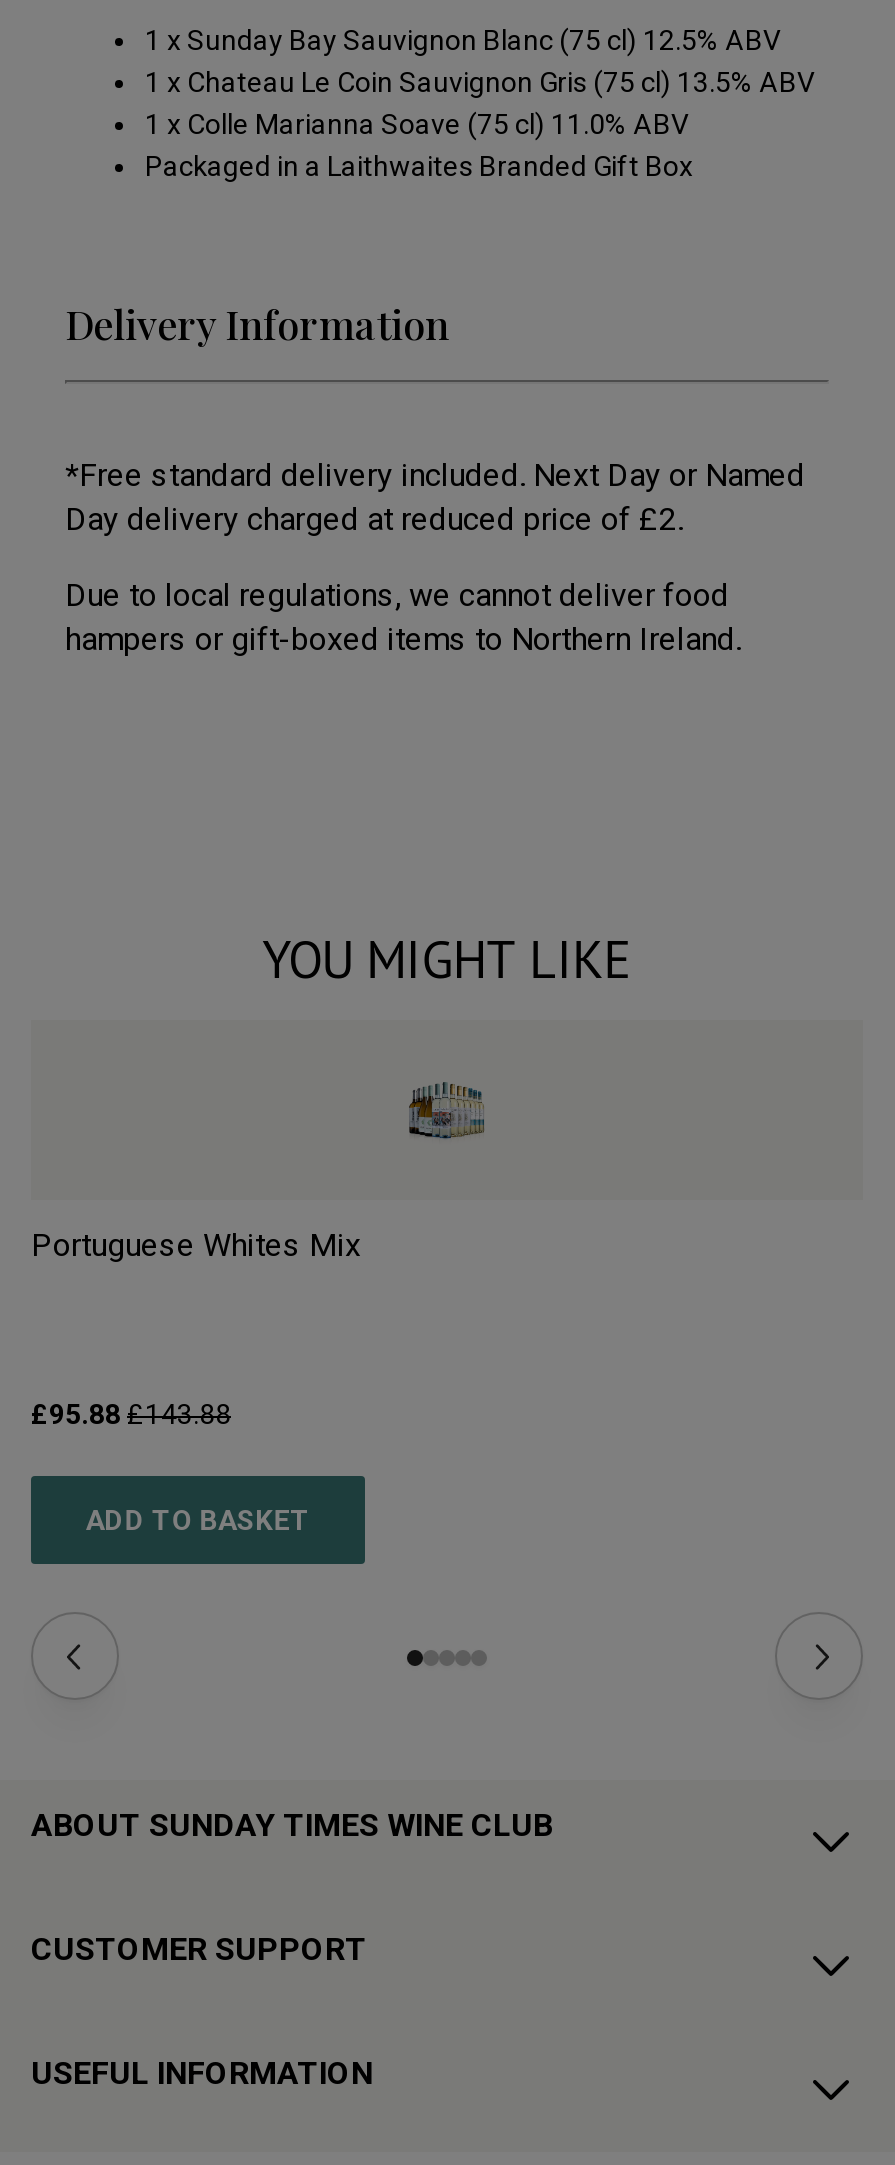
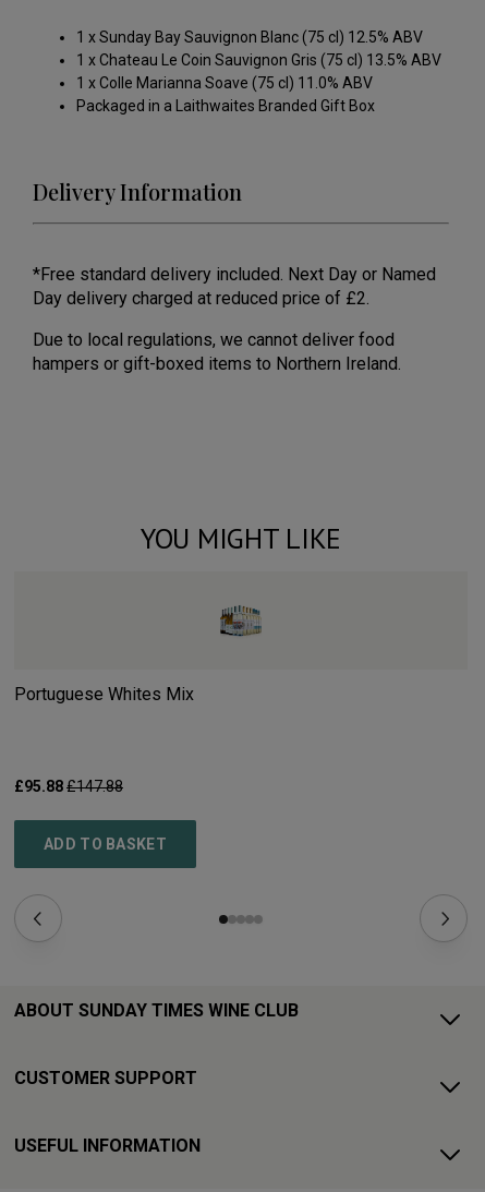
- £95.88 £143.88
+ £95.88 £147.88
